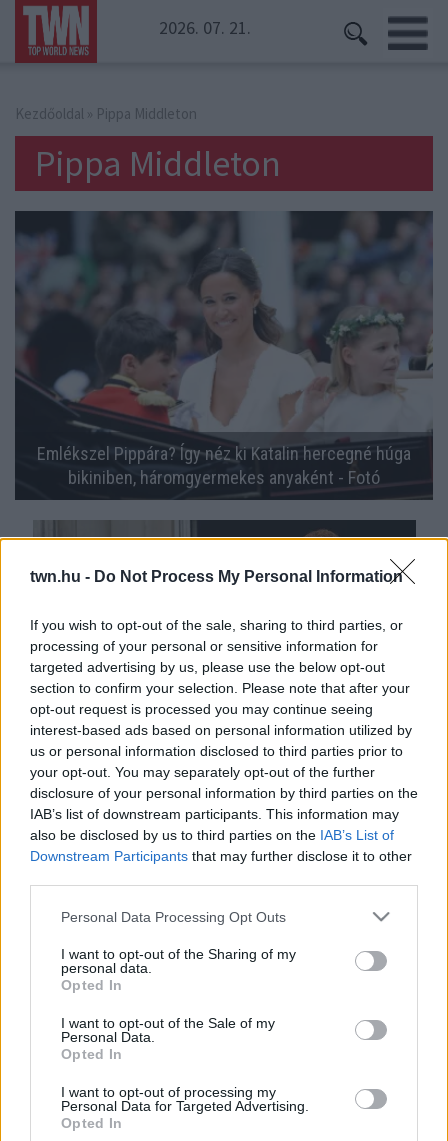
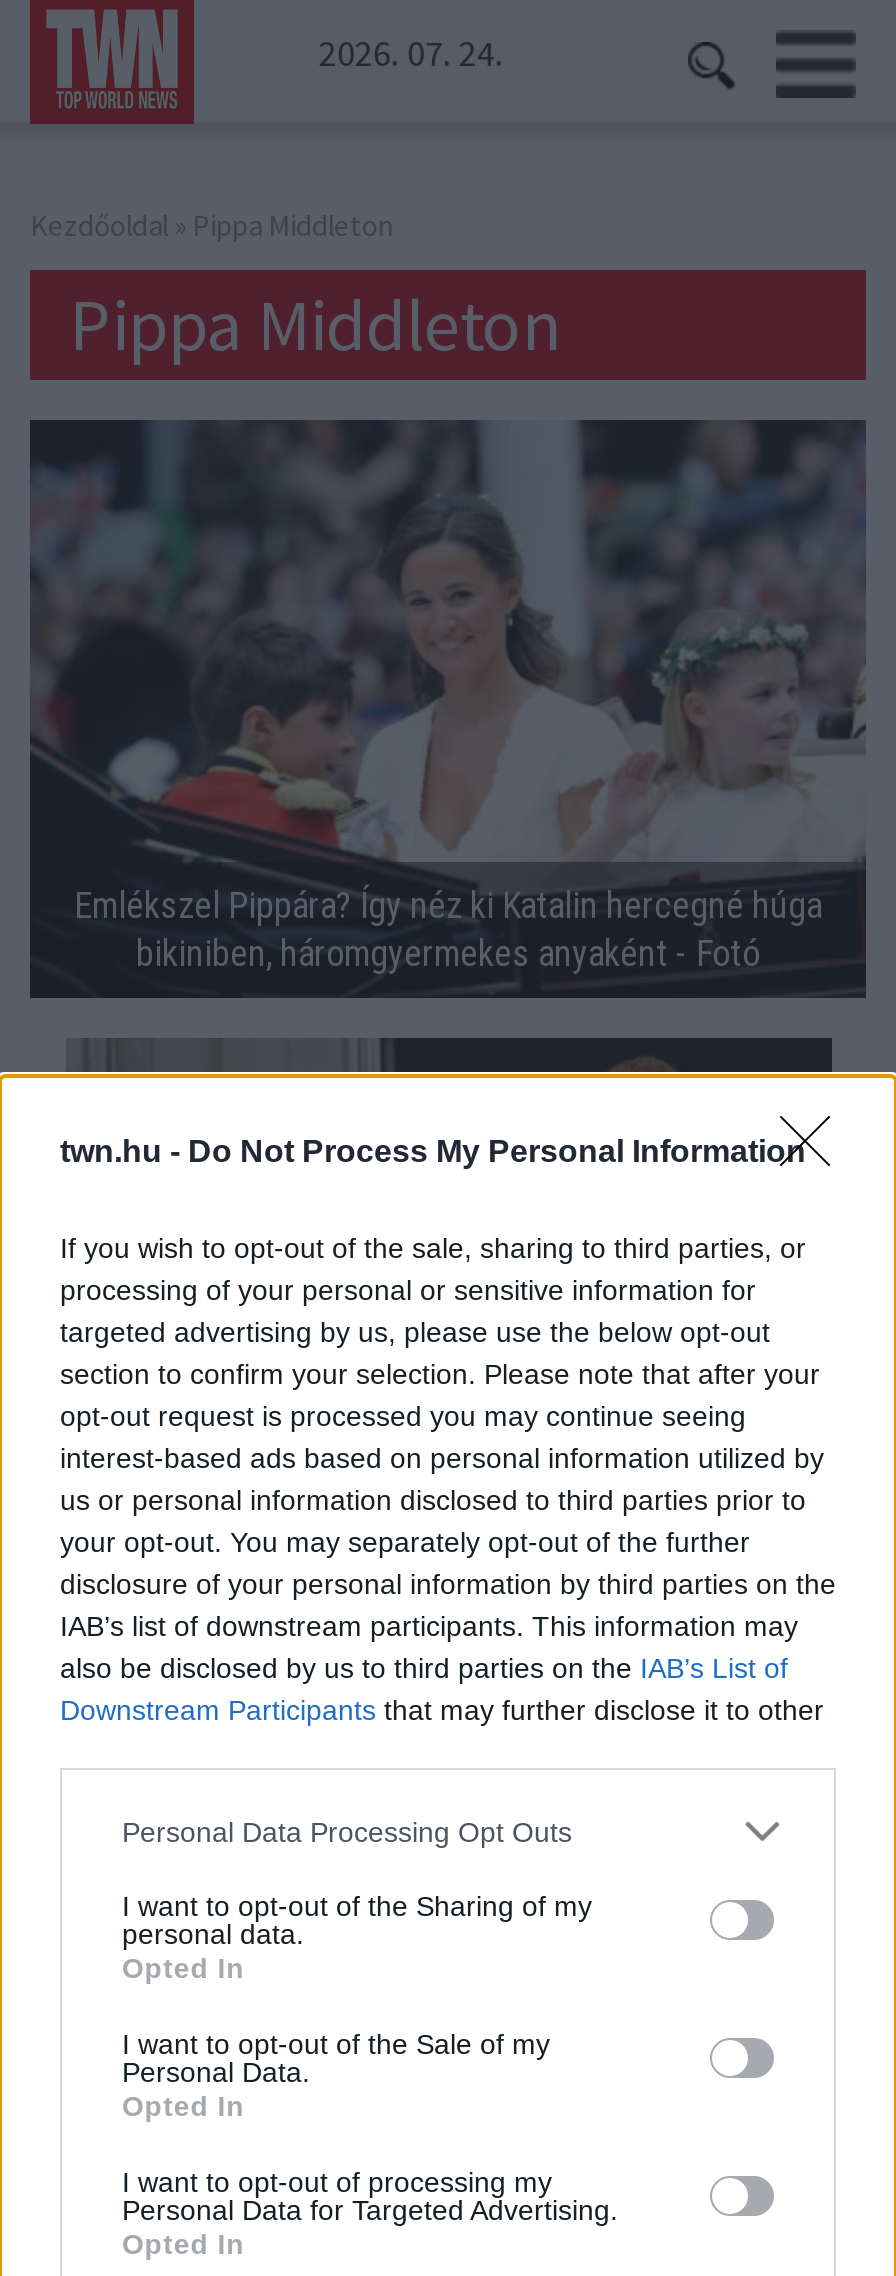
- 2026. 07. 21.
+ 2026. 07. 24.
